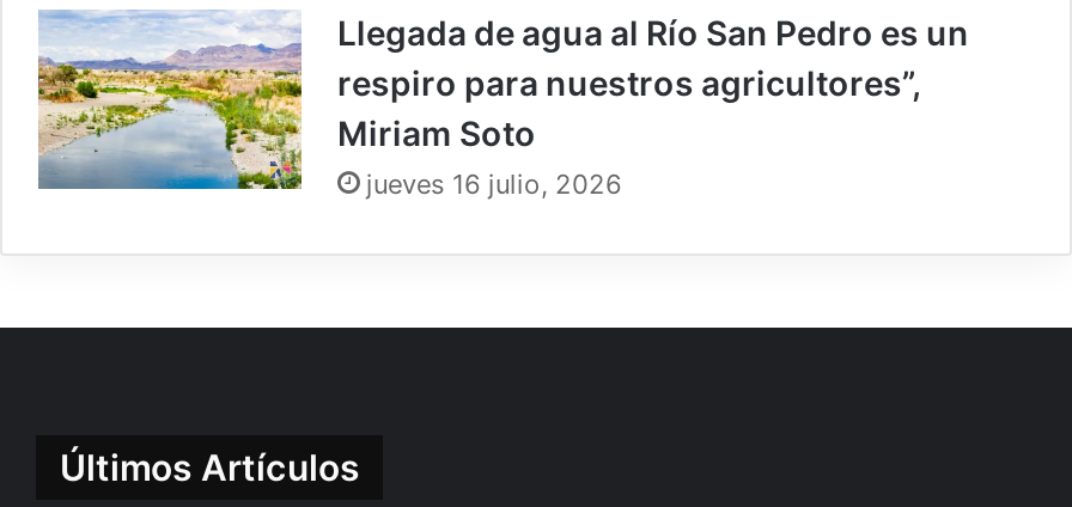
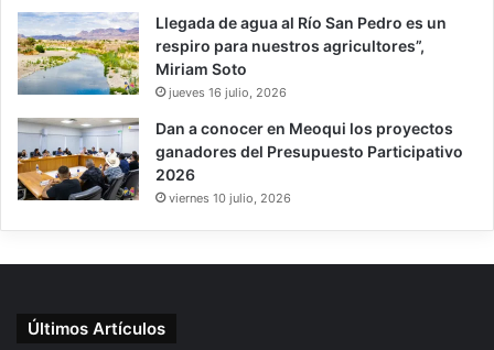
+ [image]
+ Dan a conocer en Meoqui los proyectos
+ ganadores del Presupuesto Participativo
+ 2026
+ viernes 10 julio, 2026
